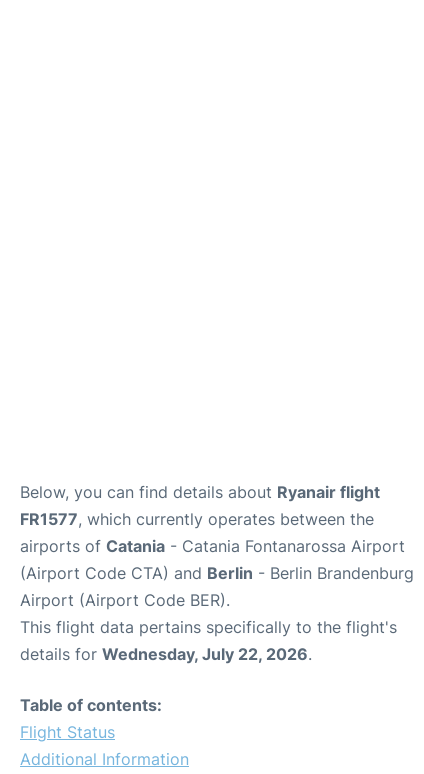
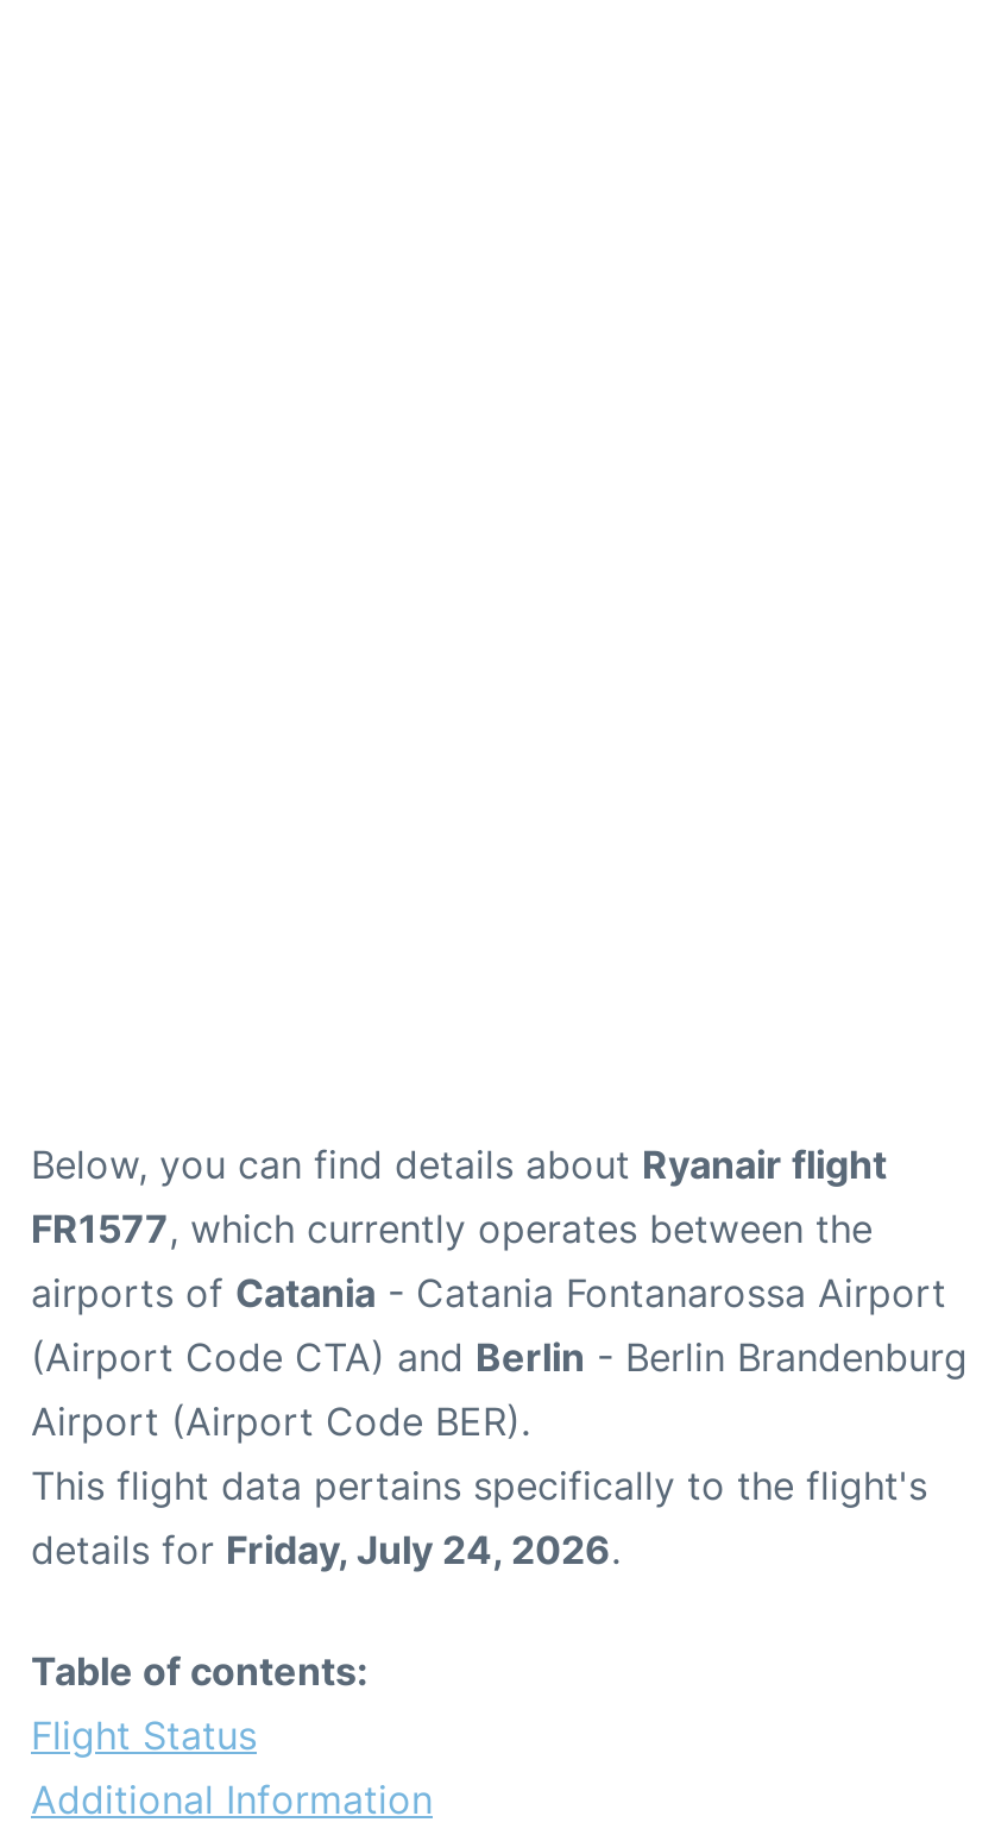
- details for Wednesday, July 22, 2026.
+ details for Friday, July 24, 2026.
